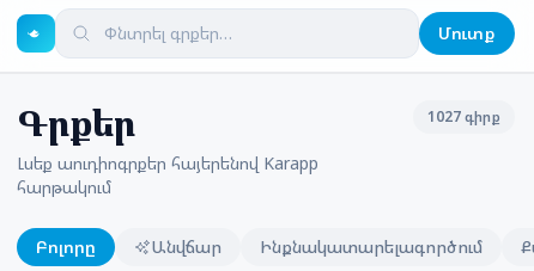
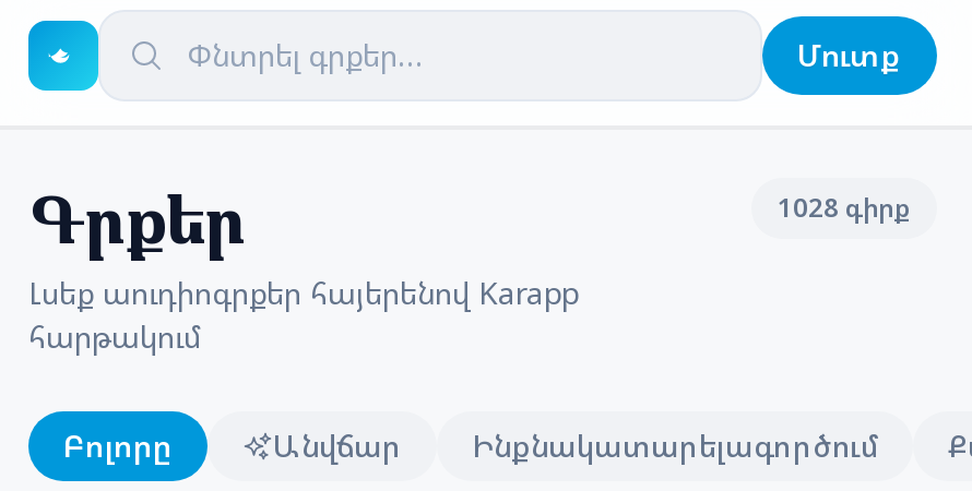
- 1027 գիրք
+ 1028 գիրք
